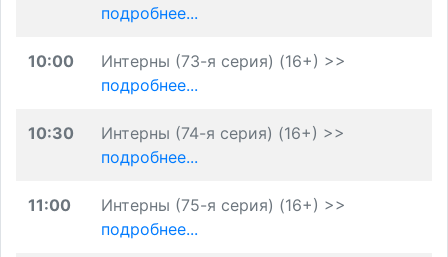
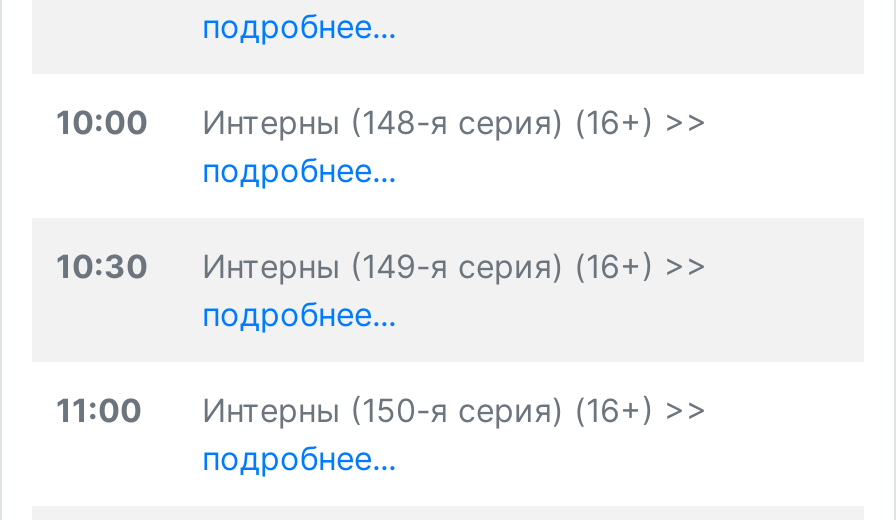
- Интерны (73-я серия) (16+) >>
+ Интерны (148-я серия) (16+) >>

- Интерны (74-я серия) (16+) >>
+ Интерны (149-я серия) (16+) >>

- Интерны (75-я серия) (16+) >>
+ Интерны (150-я серия) (16+) >>
